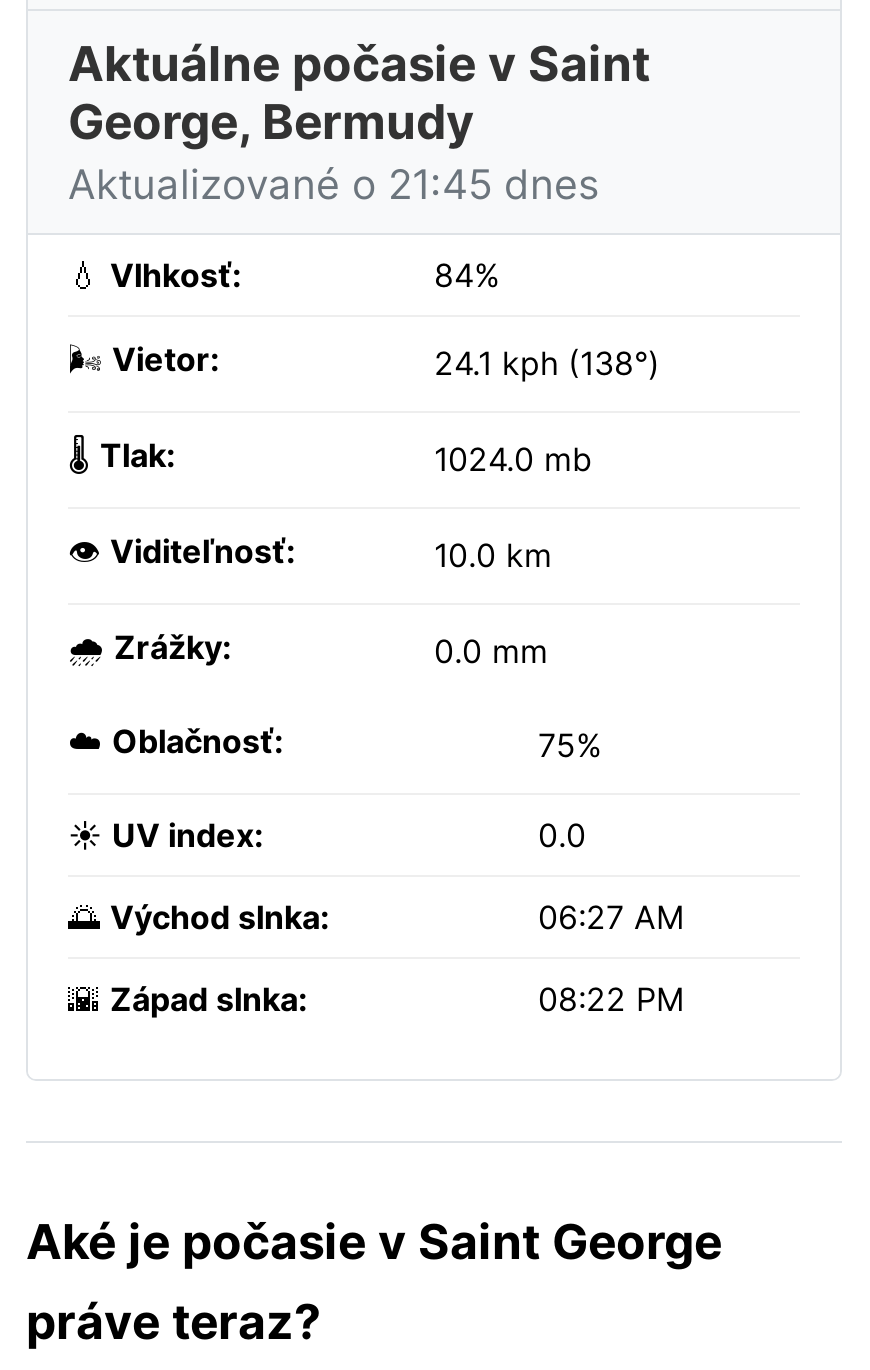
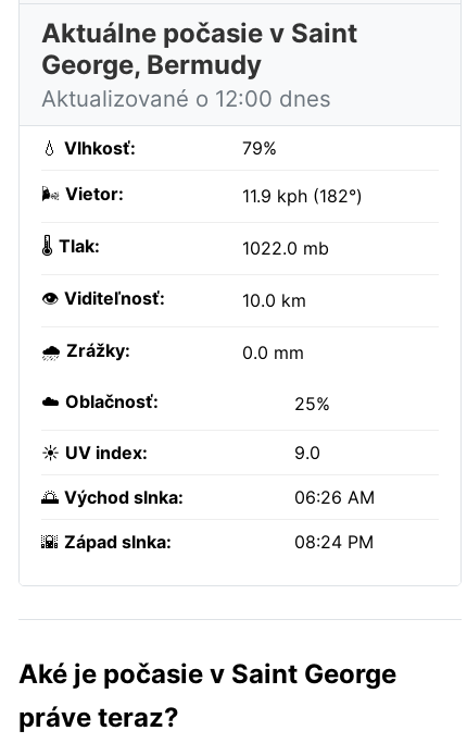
- Aktualizované o 21:45 dnes
+ Aktualizované o 12:00 dnes

- 84%
+ 79%

- 24.1 kph (138°)
+ 11.9 kph (182°)

- 1024.0 mb
+ 1022.0 mb

- 75%
+ 25%

- 0.0
+ 9.0

- 06:27 AM
+ 06:26 AM

- 08:22 PM
+ 08:24 PM
